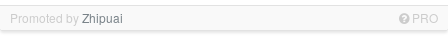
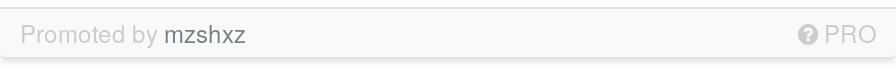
- Promoted by Zhipuai
+ Promoted by mzshxz
